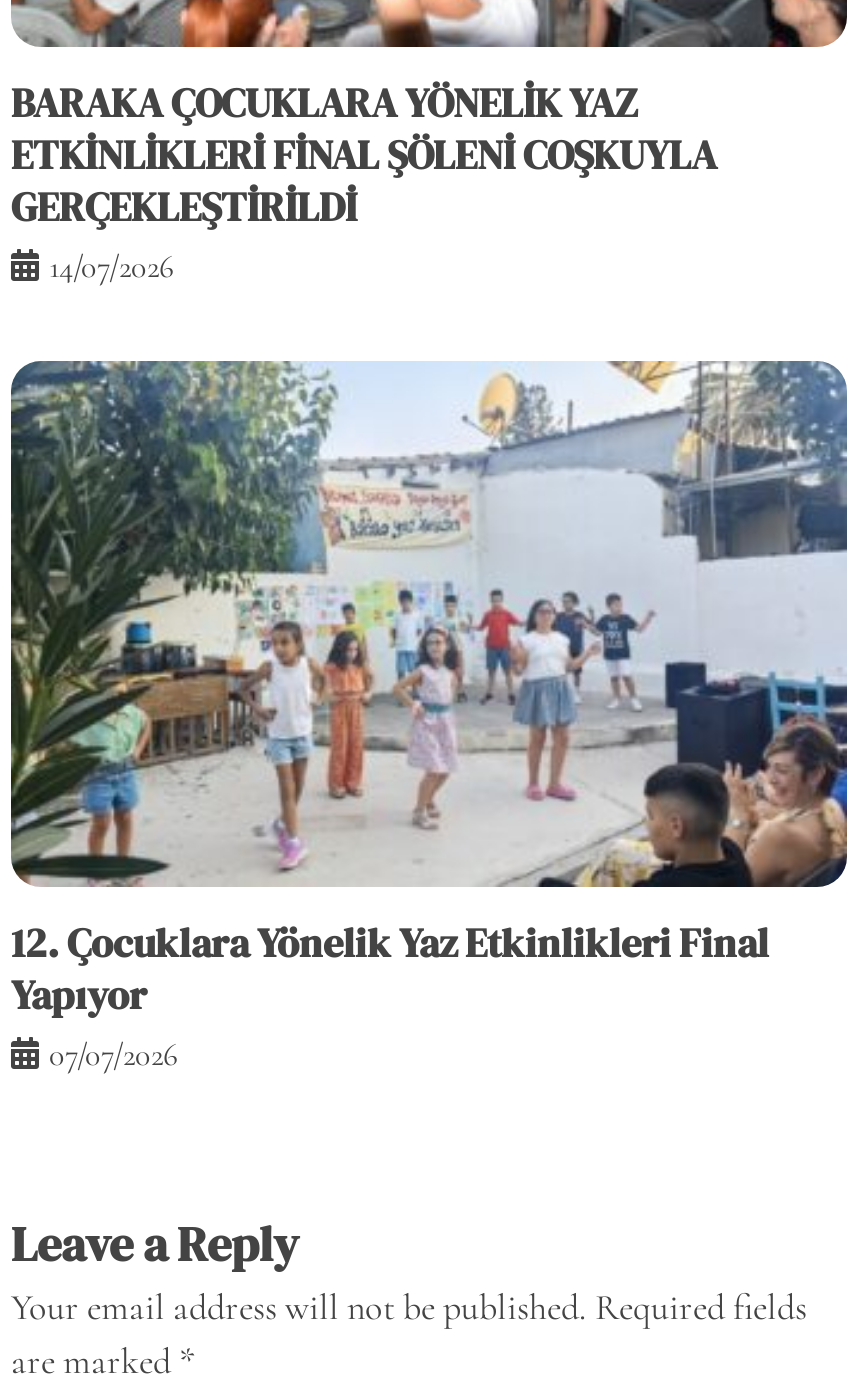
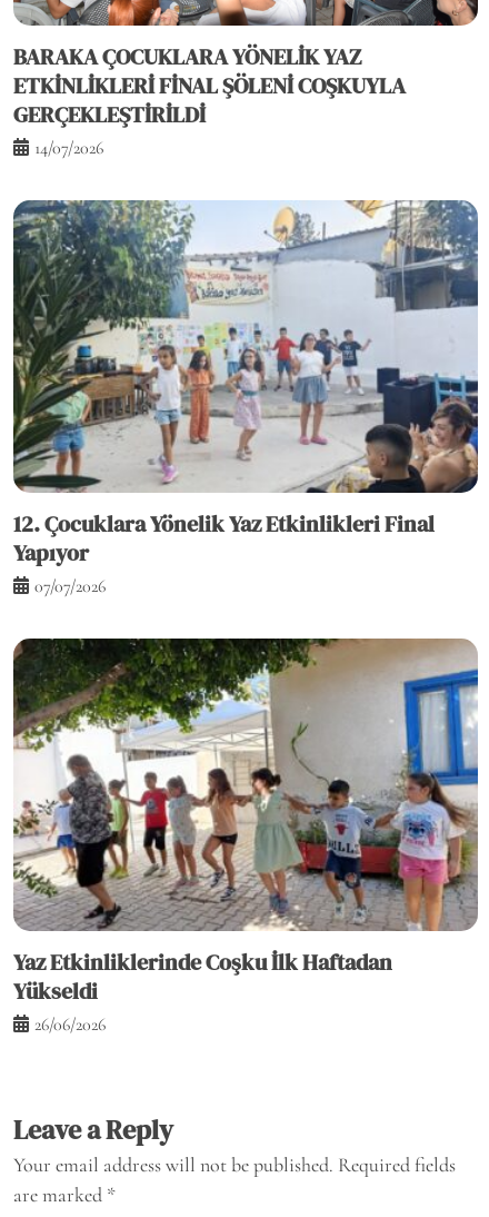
+ [image]
+ Yaz Etkinliklerinde Coşku İlk Haftadan
+ Yükseldi
+ 26/06/2026
